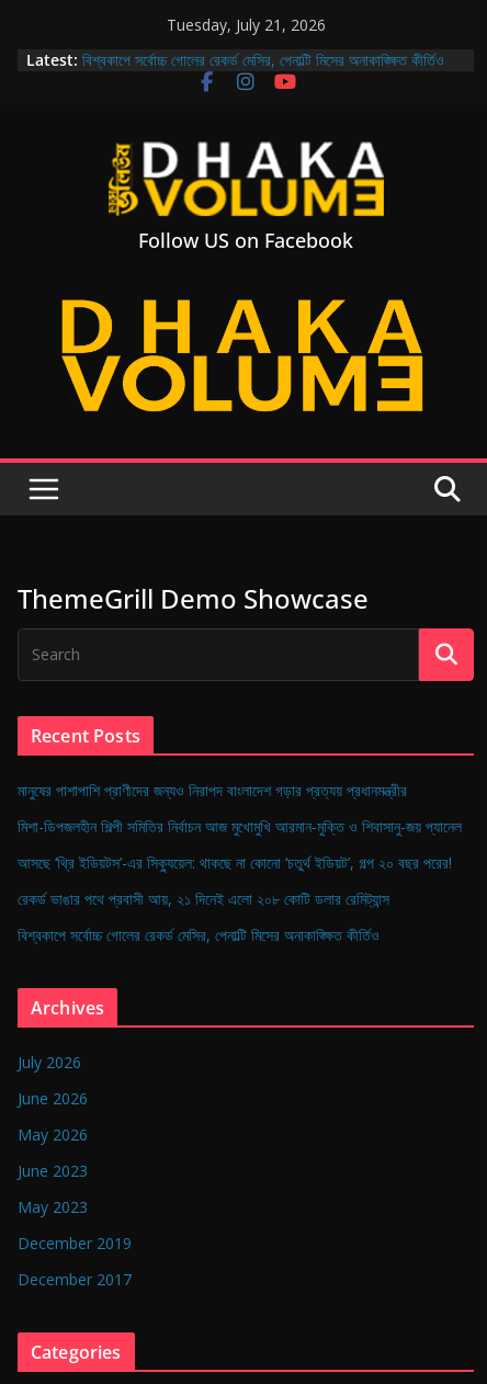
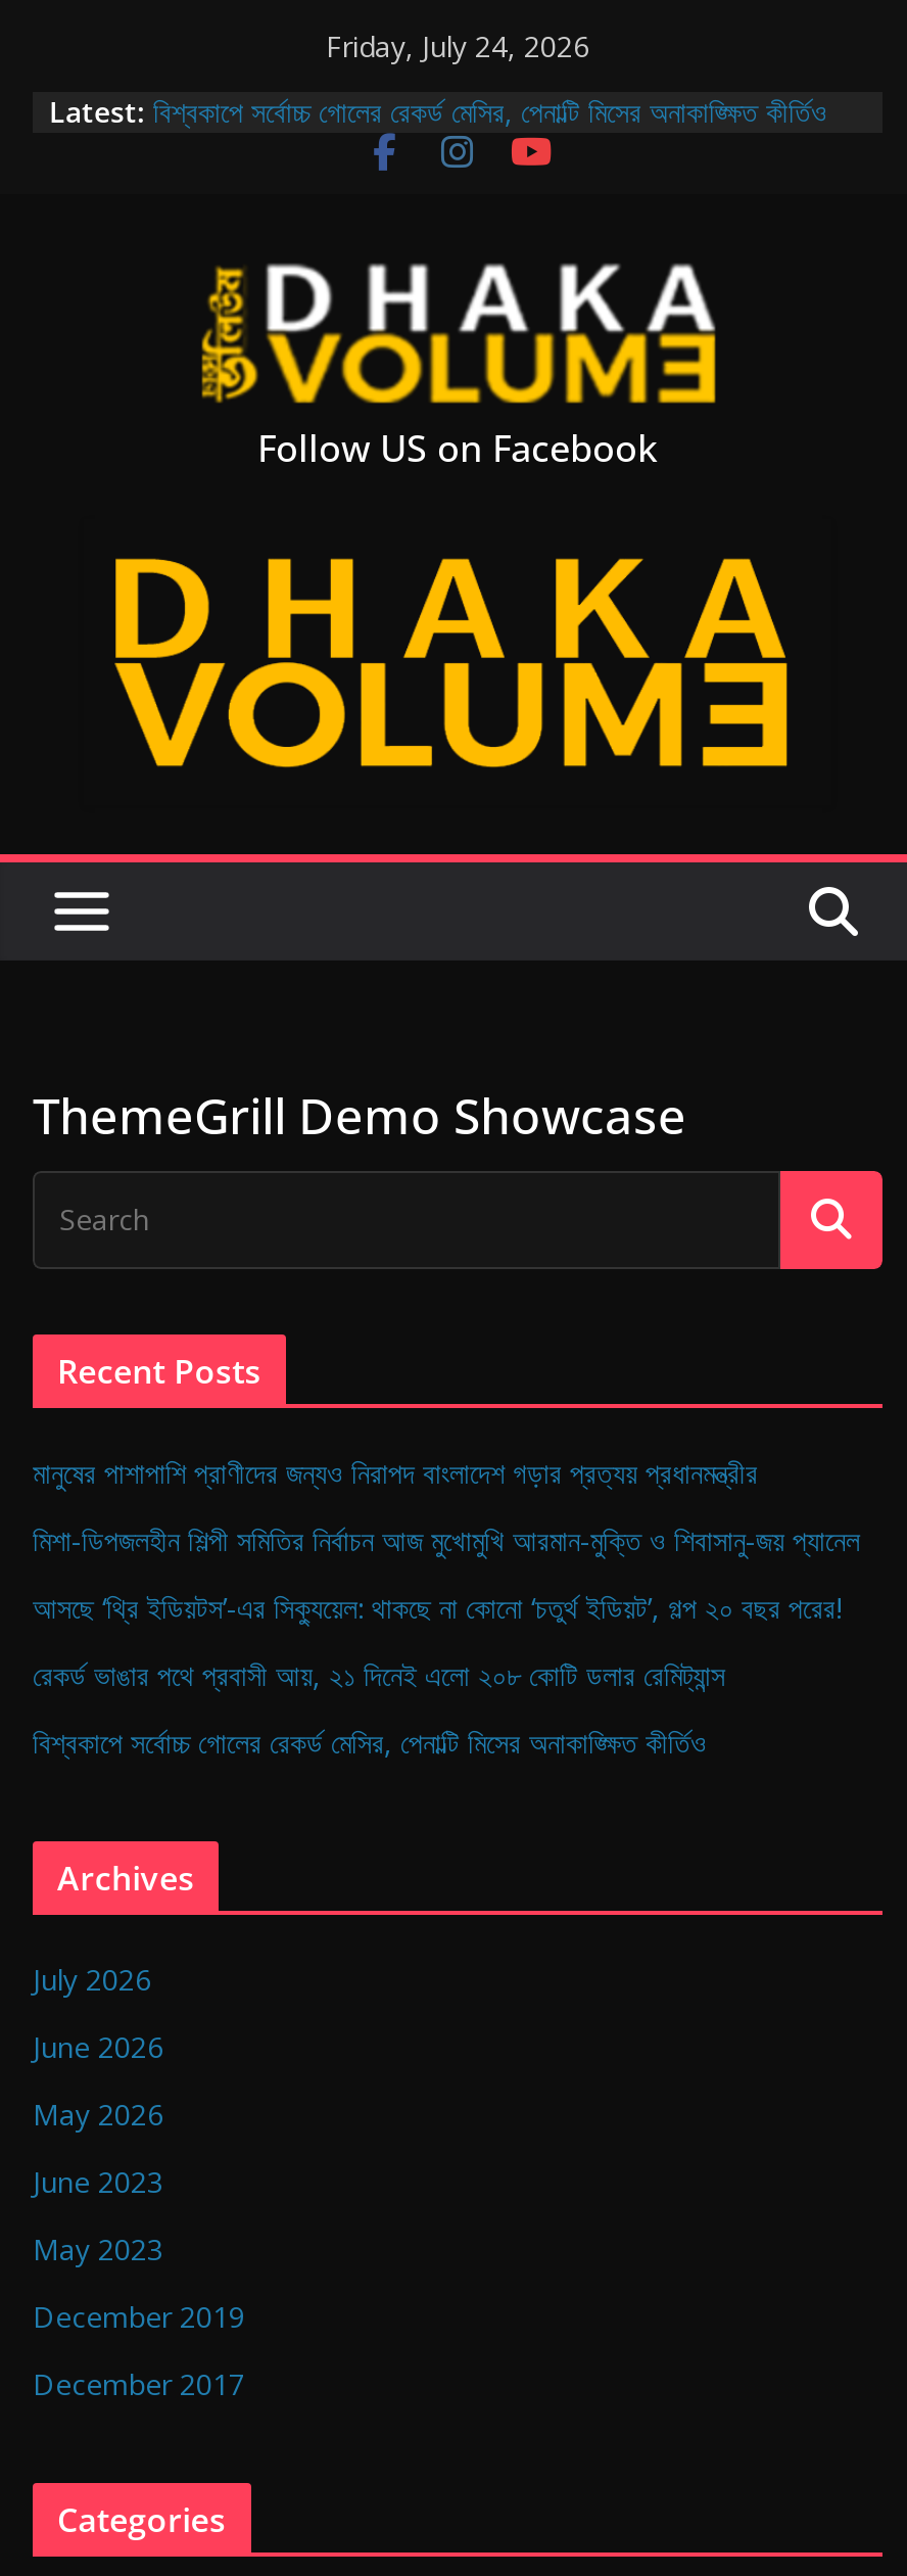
- Tuesday, July 21, 2026
+ Friday, July 24, 2026
